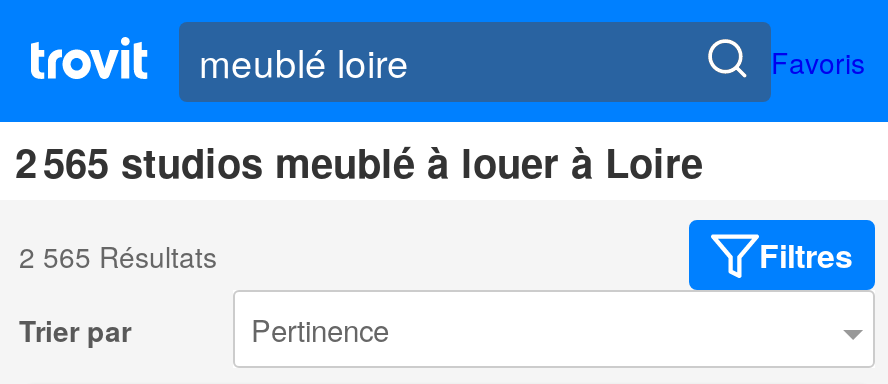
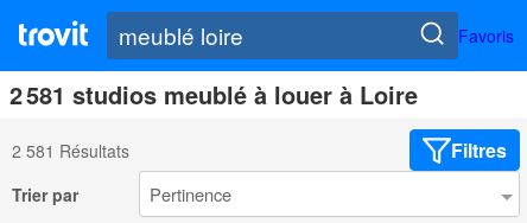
- 2 565 studios meublé à louer à Loire
+ 2 581 studios meublé à louer à Loire

- 2 565 Résultats
+ 2 581 Résultats
